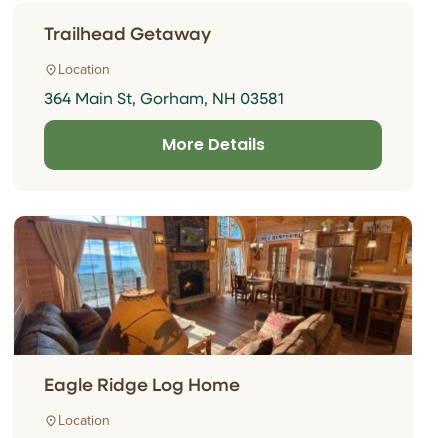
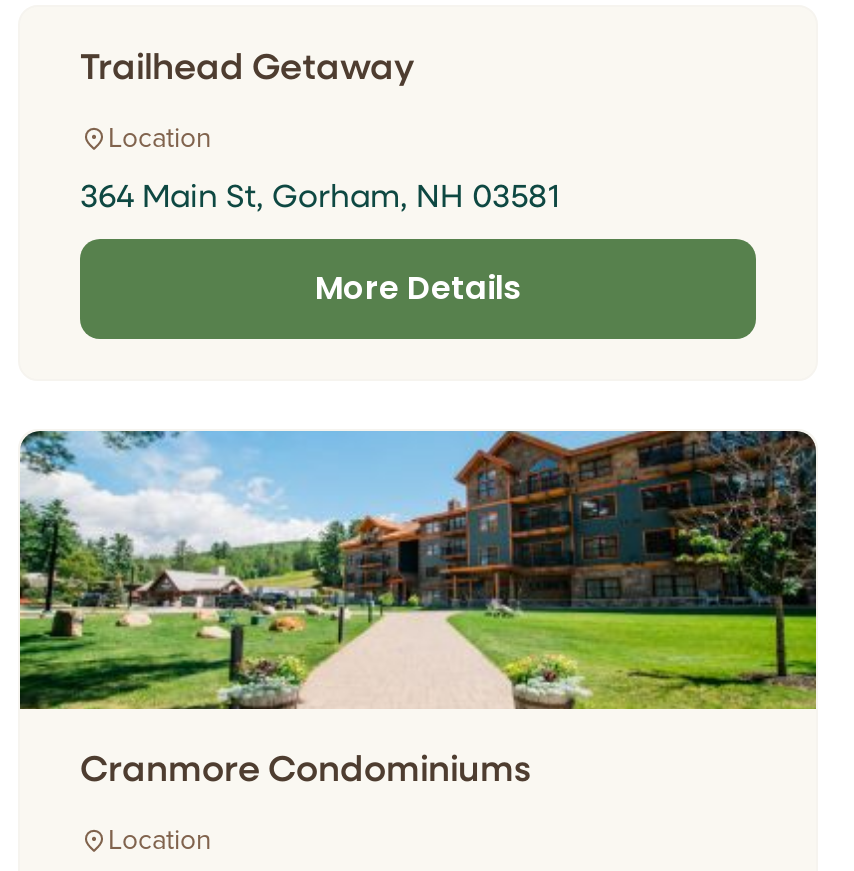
- [image]
- Eagle Ridge Log Home
+ [image]
+ Cranmore Condominiums
